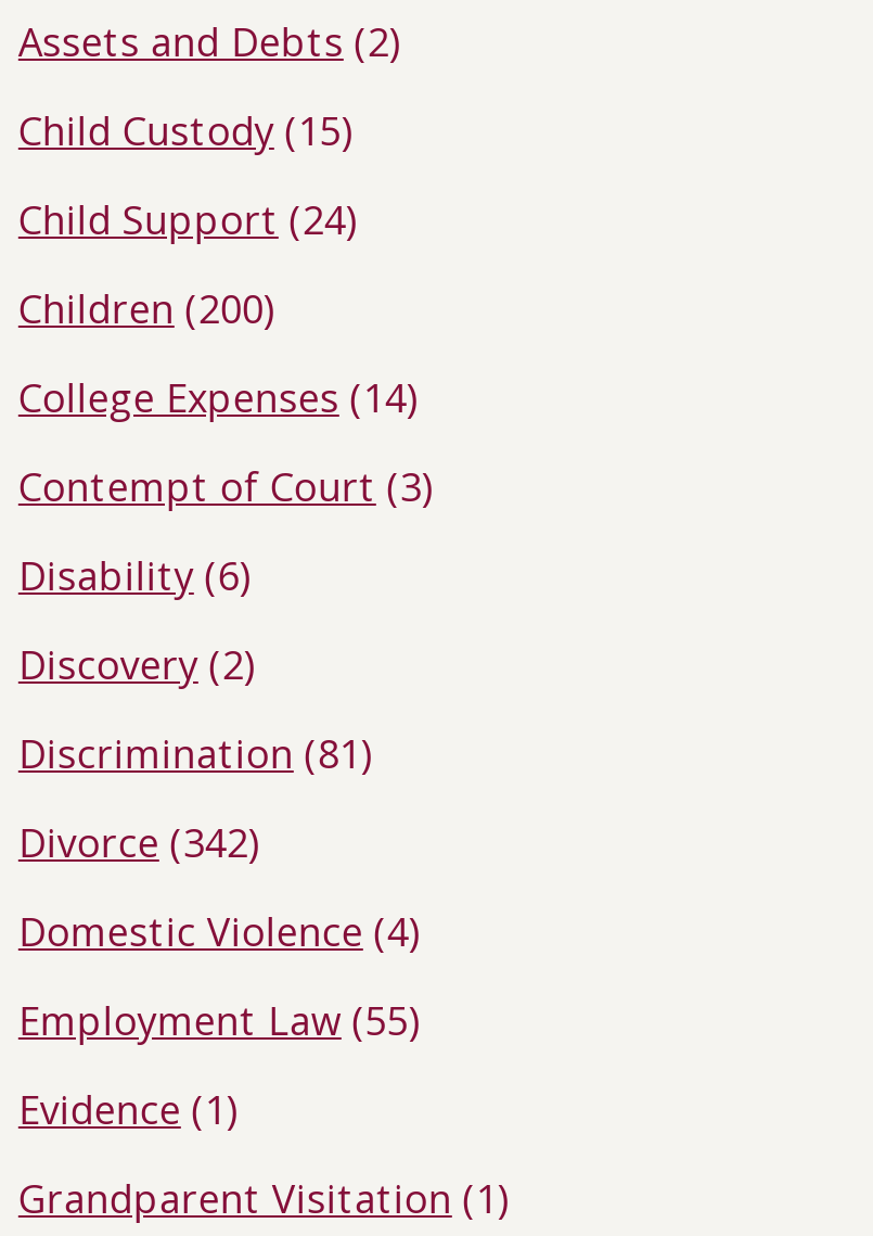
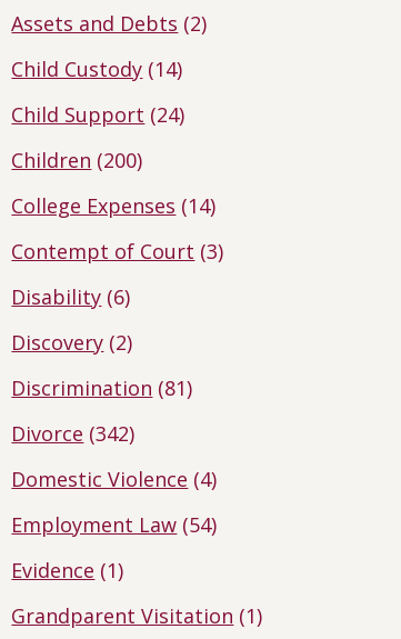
- Child Custody (15)
+ Child Custody (14)

- Employment Law (55)
+ Employment Law (54)
